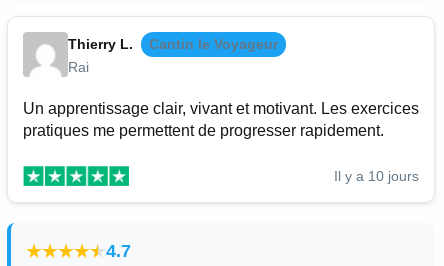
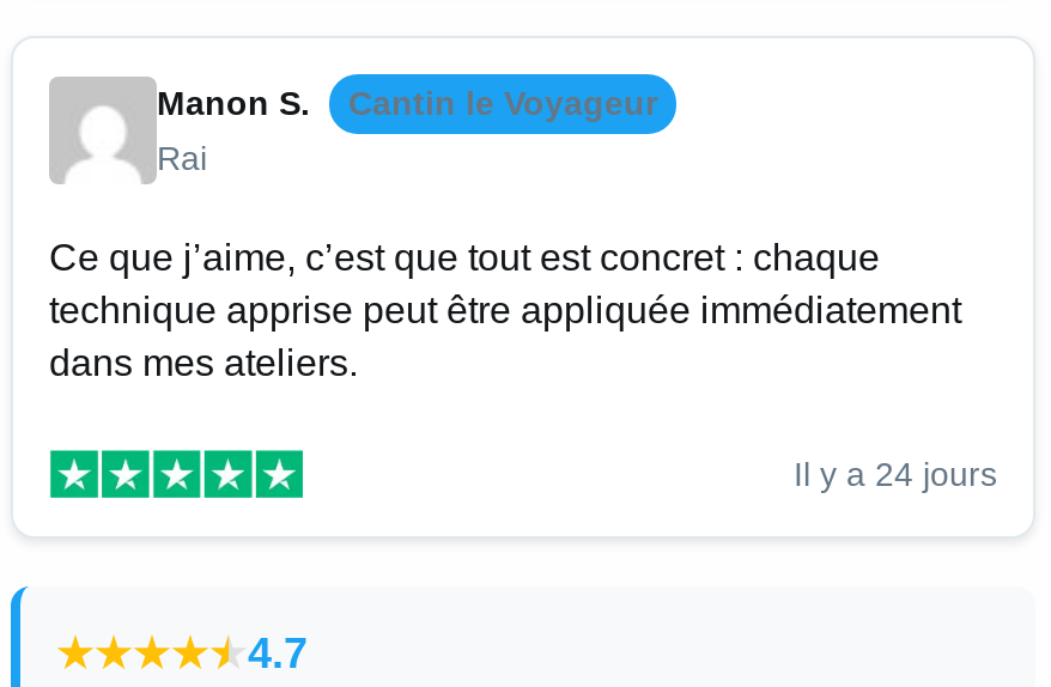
- Thierry L.
+ Manon S.

- Un apprentissage clair, vivant et motivant. Les exercices
- pratiques me permettent de progresser rapidement.
+ Ce que j’aime, c’est que tout est concret : chaque
+ technique apprise peut être appliquée immédiatement
+ dans mes ateliers.

- Il y a 10 jours
+ Il y a 24 jours
